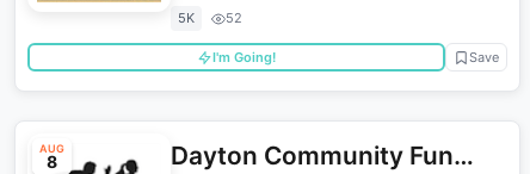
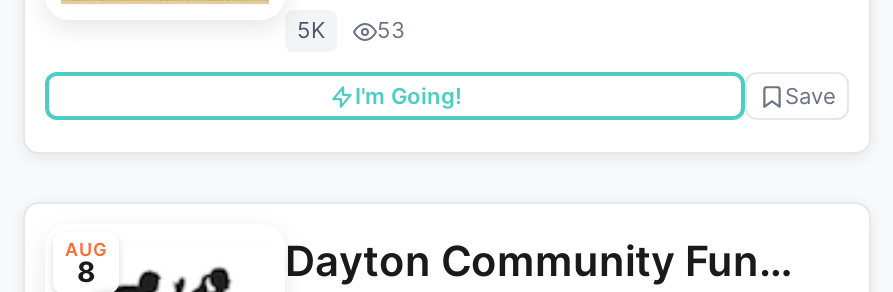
- 5K 52
+ 5K 53
